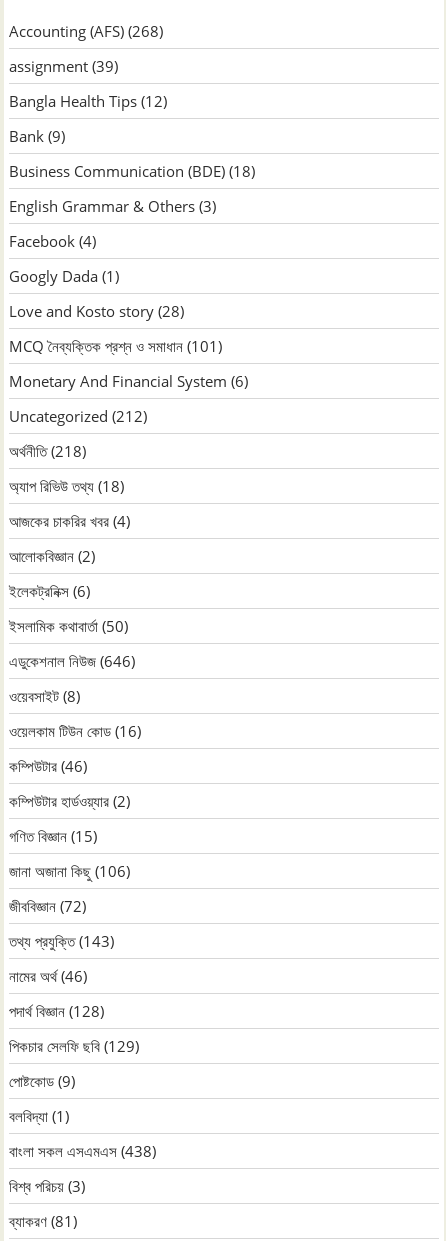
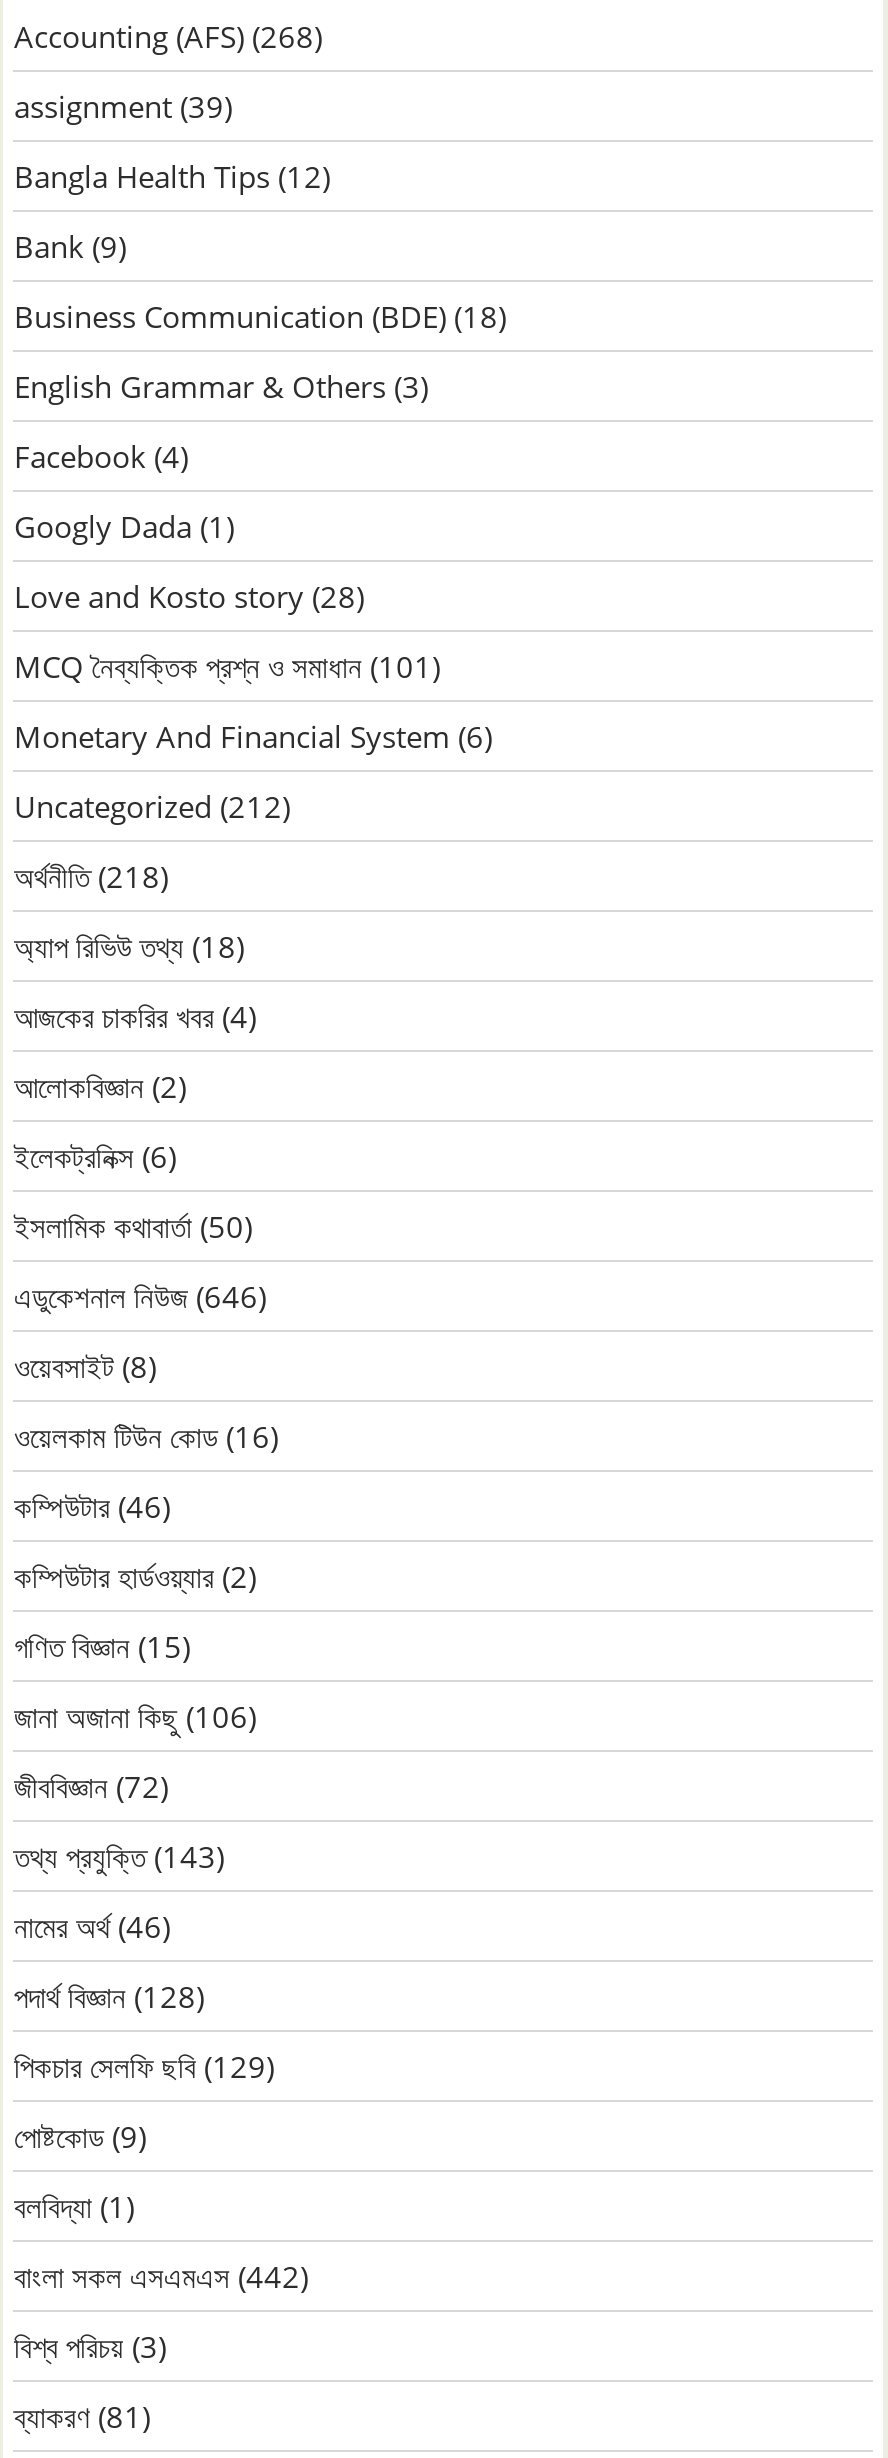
- বাংলা সকল এসএমএস (438)
+ বাংলা সকল এসএমএস (442)
